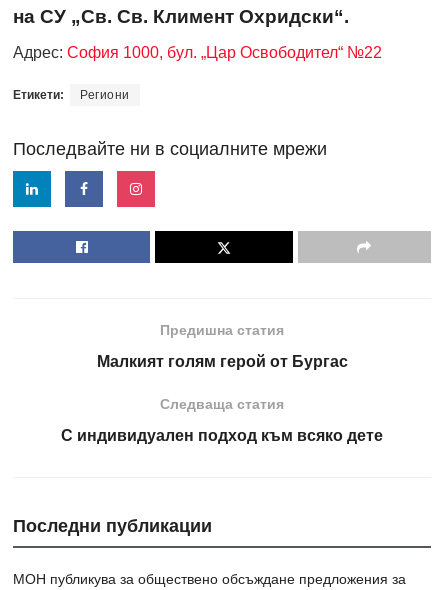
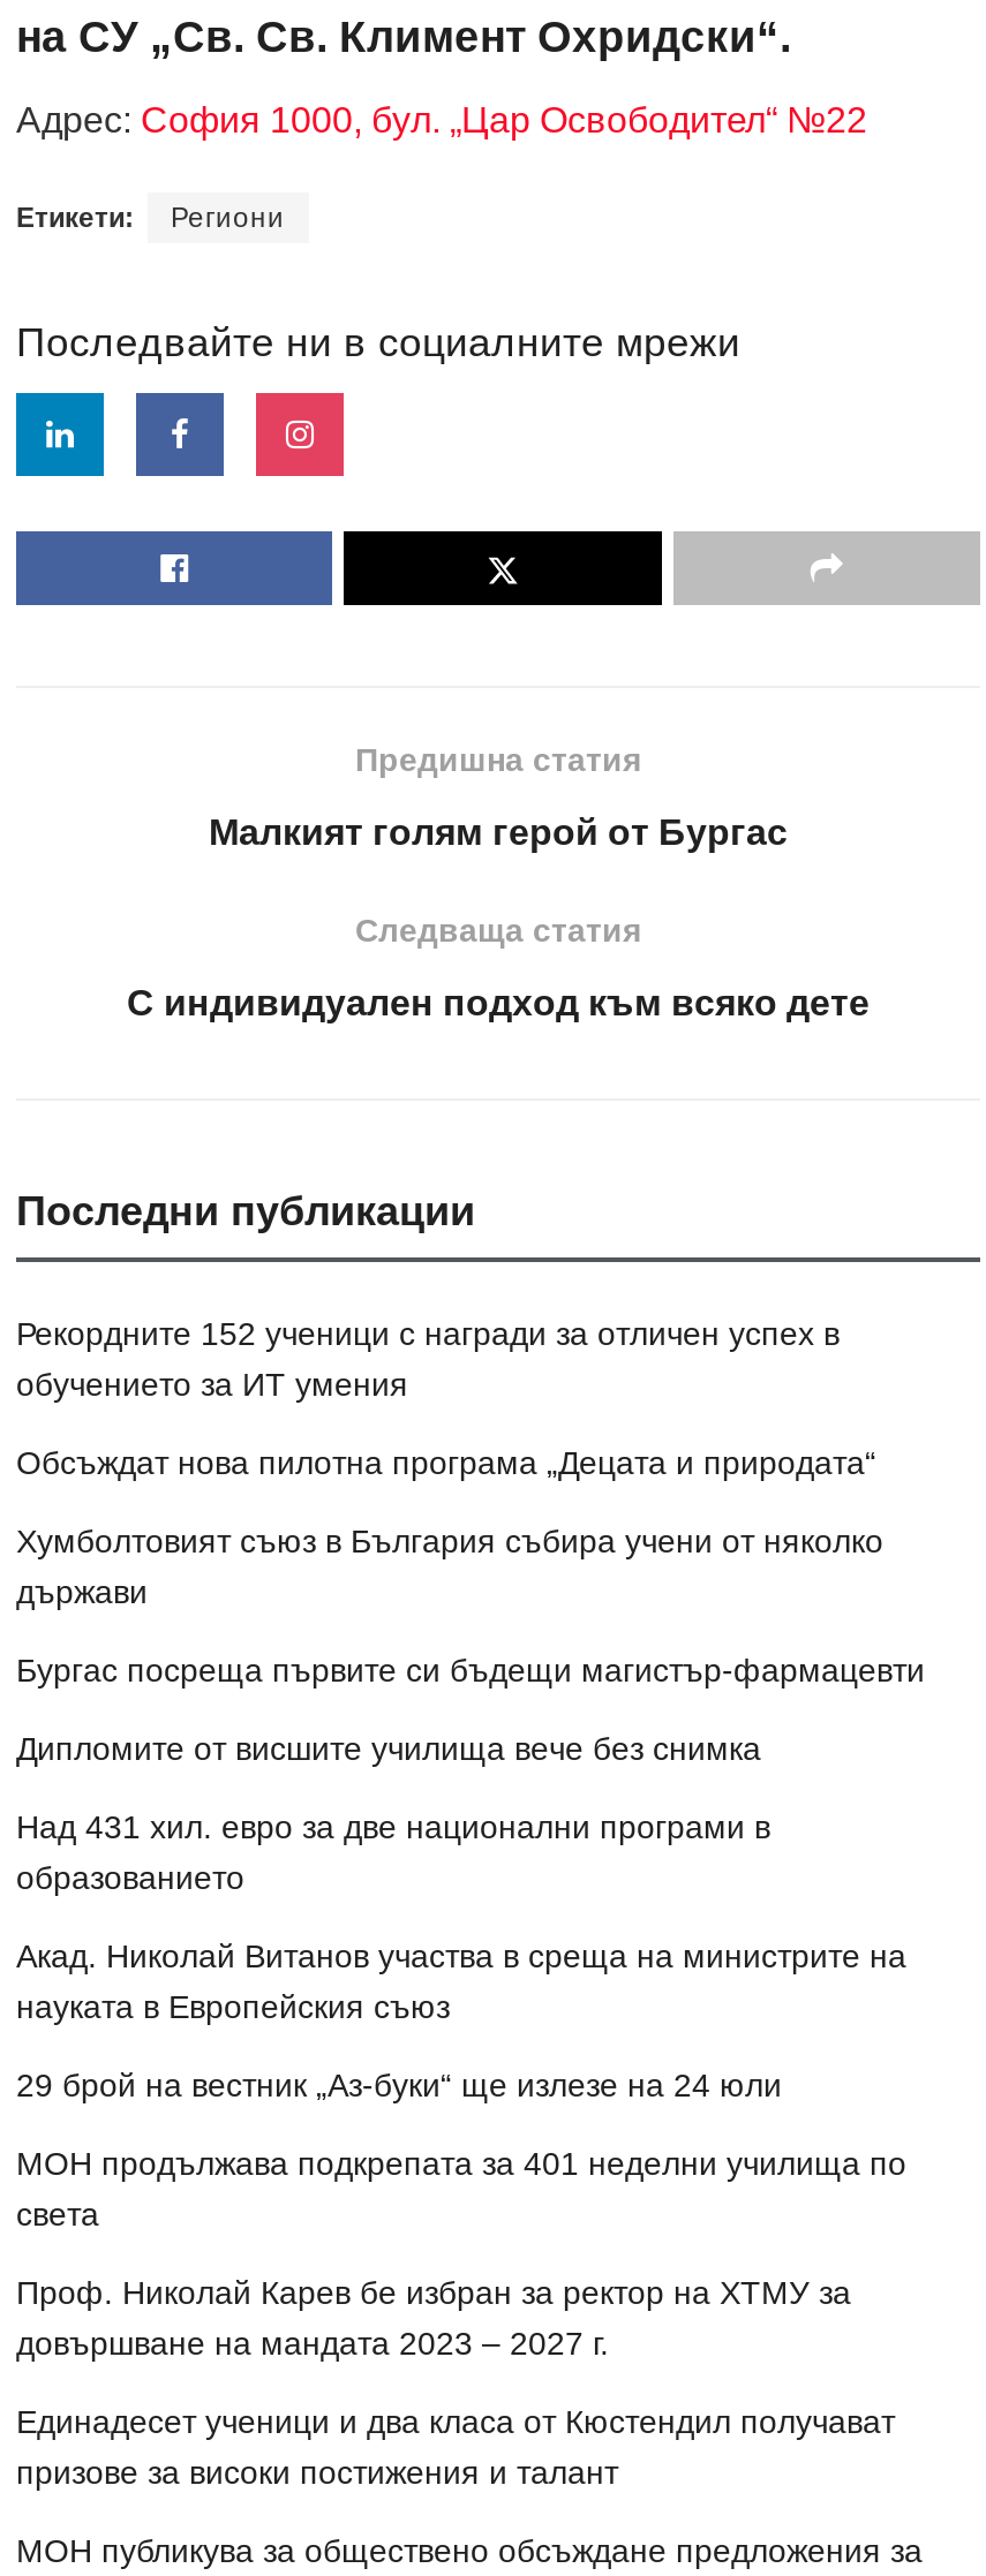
+ Рекордните 152 ученици с награди за отличен успех в
+ обучението за ИТ умения
+ Обсъждат нова пилотна програма „Децата и природата“
+ Хумболтовият съюз в България събира учени от няколко
+ държави
+ Бургас посреща първите си бъдещи магистър-фармацевти
+ Дипломите от висшите училища вече без снимка
+ Над 431 хил. евро за две национални програми в
+ образованието
+ Акад. Николай Витанов участва в среща на министрите на
+ науката в Европейския съюз
+ 29 брой на вестник „Аз-буки“ ще излезе на 24 юли
+ МОН продължава подкрепата за 401 неделни училища по
+ света
+ Проф. Николай Карев бе избран за ректор на ХТМУ за
+ довършване на мандата 2023 – 2027 г.
+ Единадесет ученици и два класа от Кюстендил получават
+ призове за високи постижения и талант
